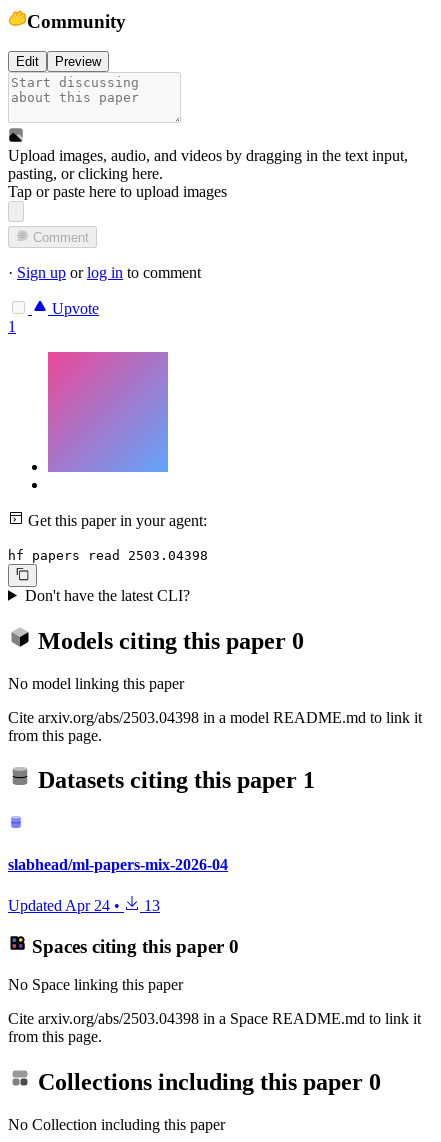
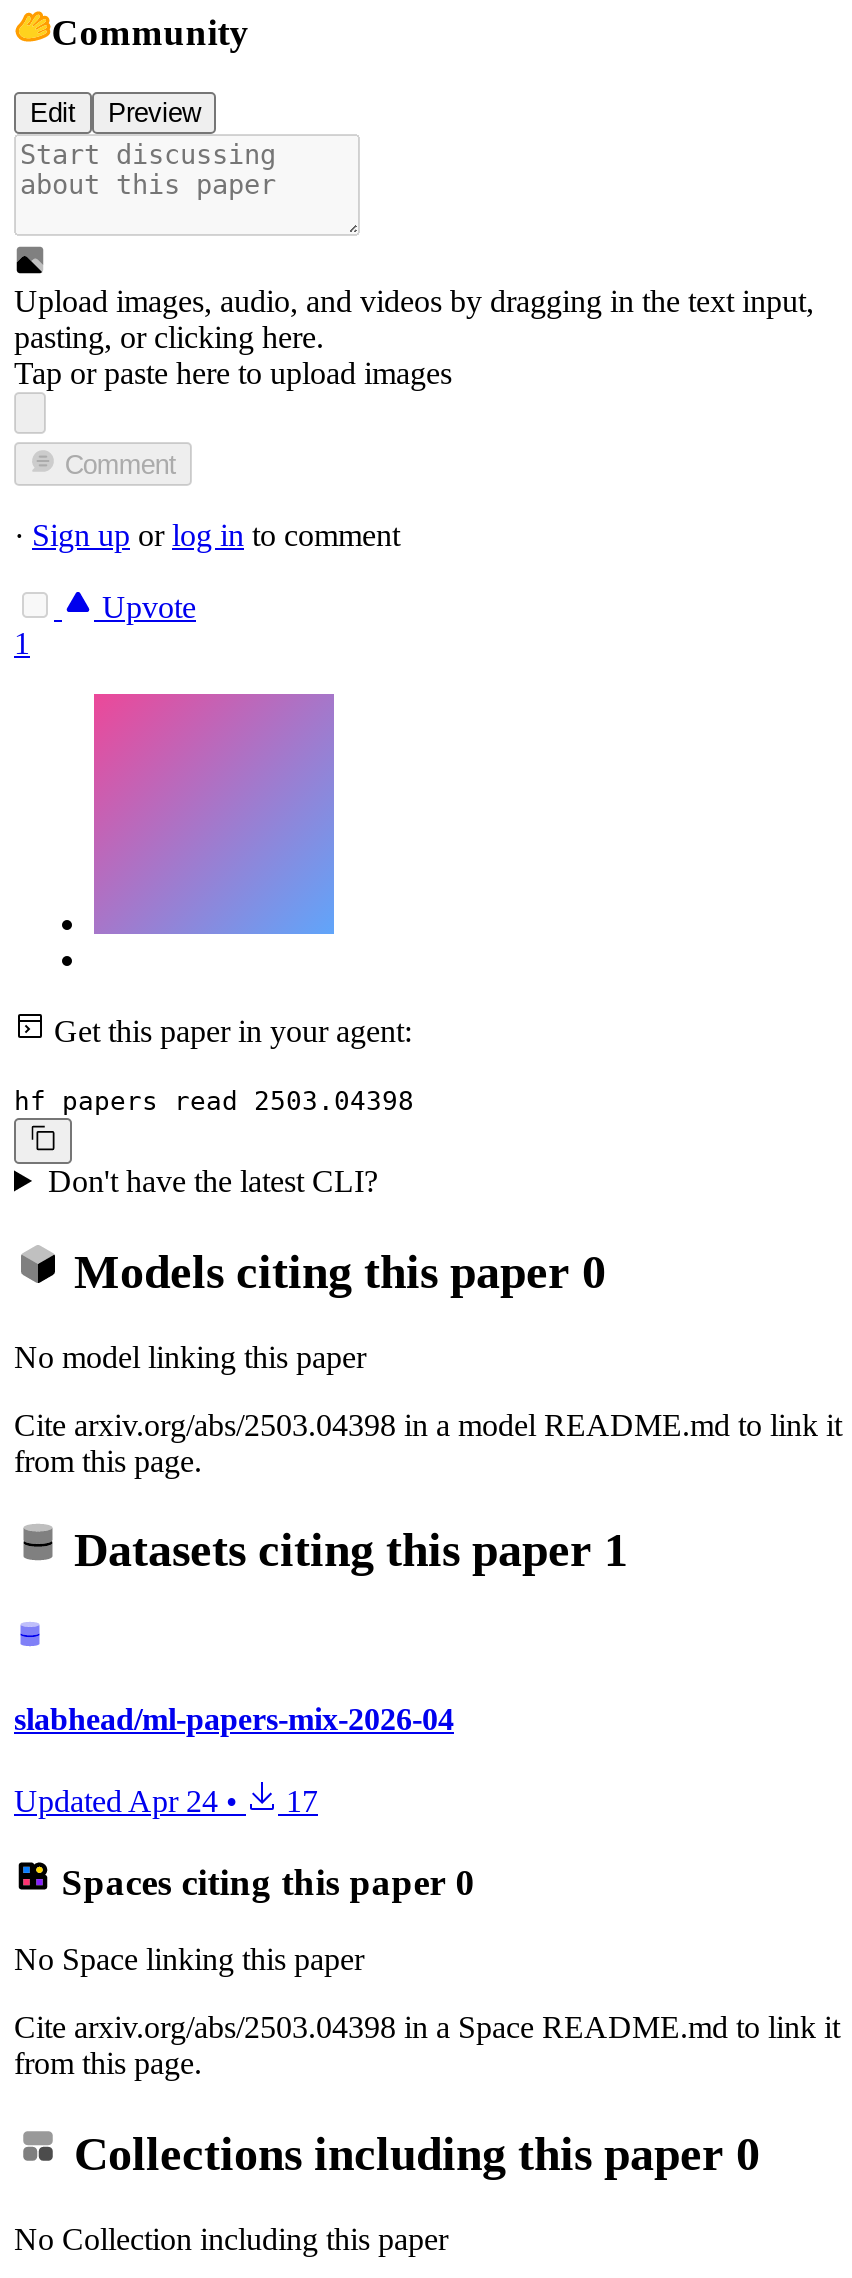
- Updated Apr 24 • 13
+ Updated Apr 24 • 17
